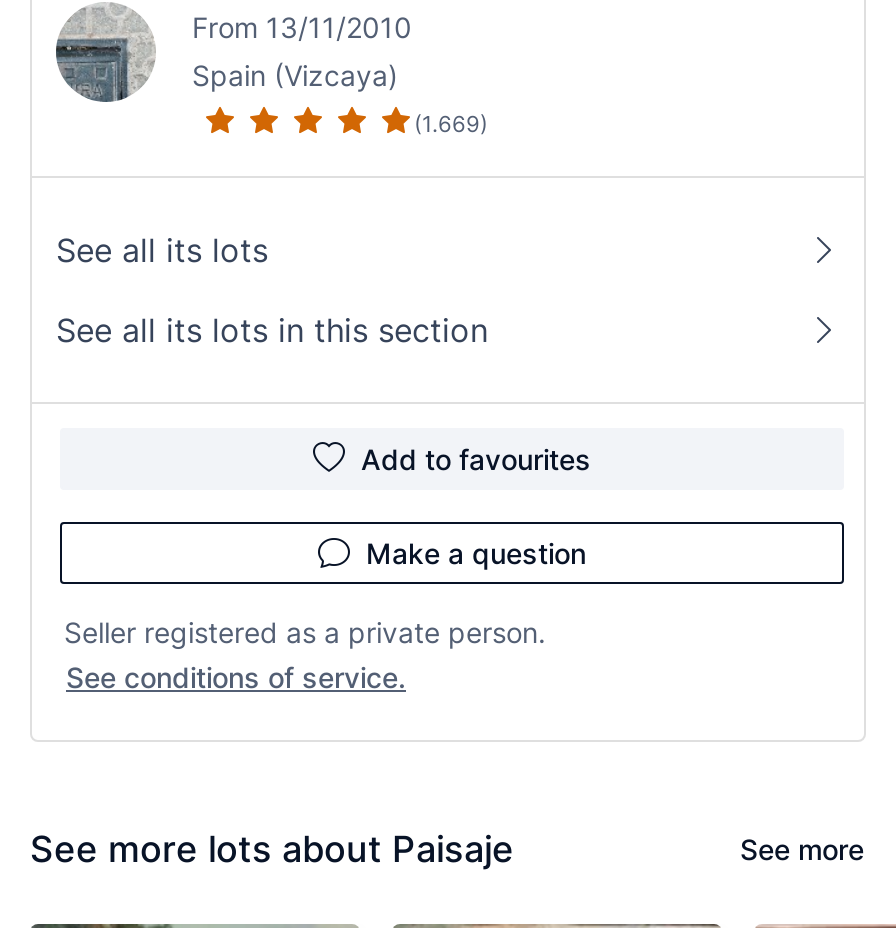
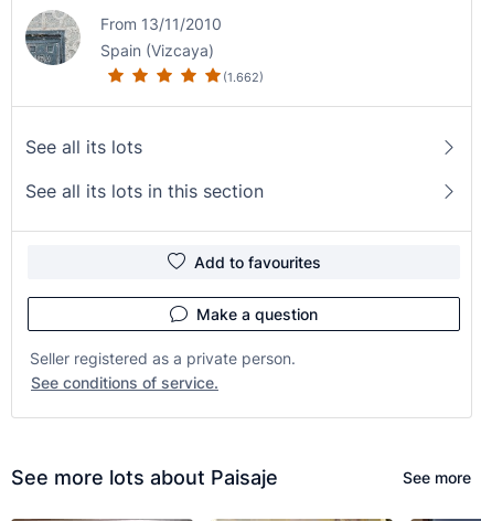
- (1.669)
+ (1.662)
